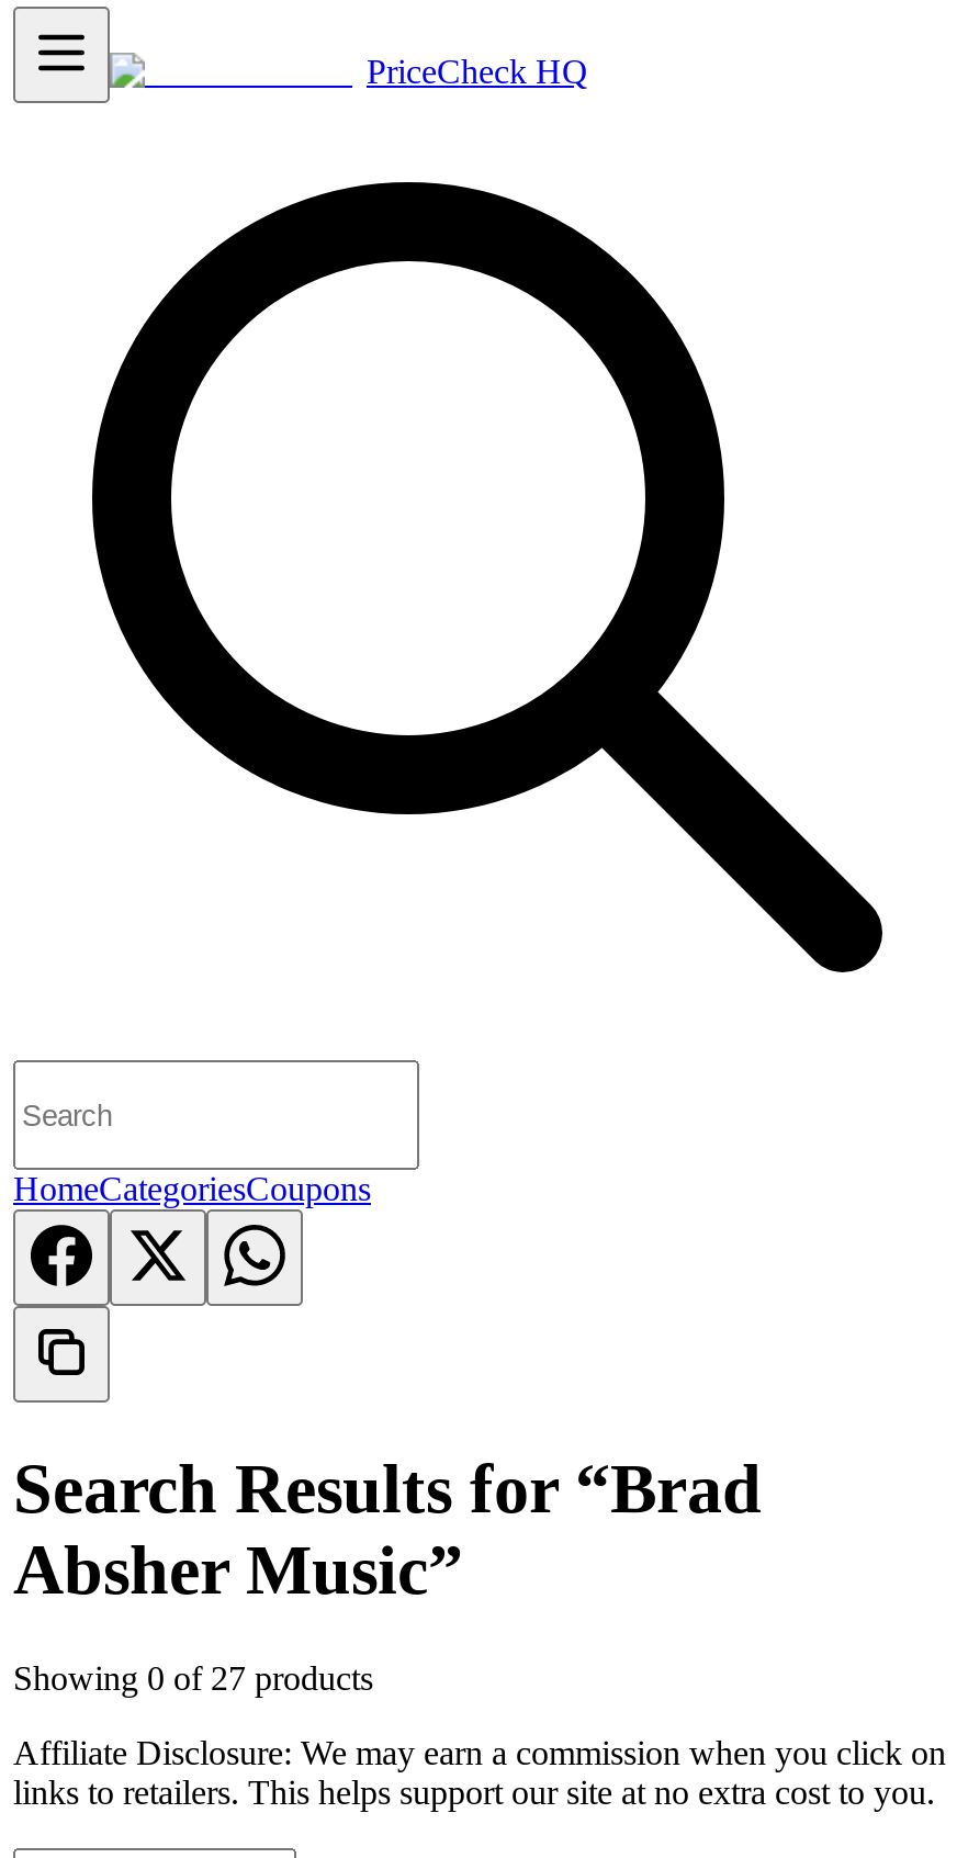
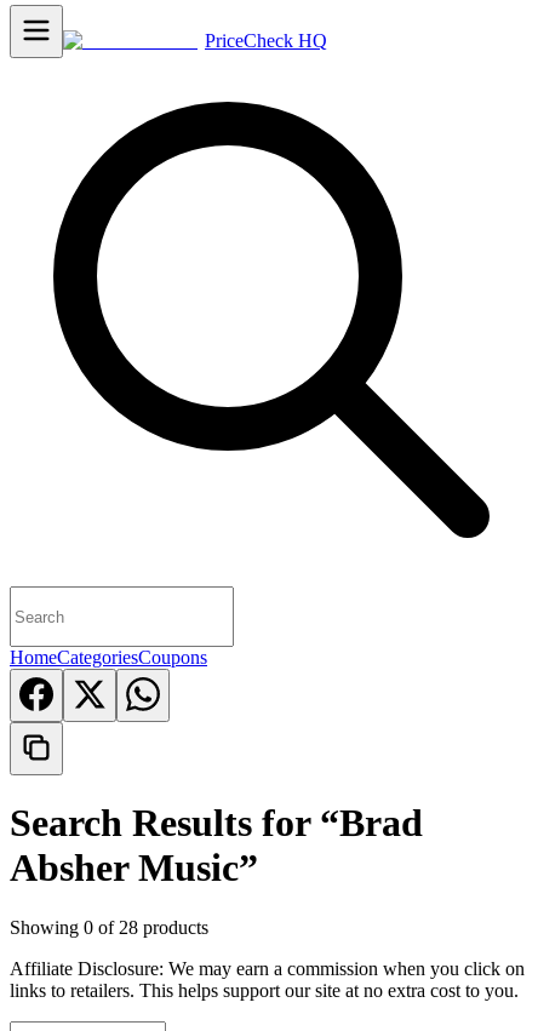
- Showing 0 of 27 products
+ Showing 0 of 28 products
